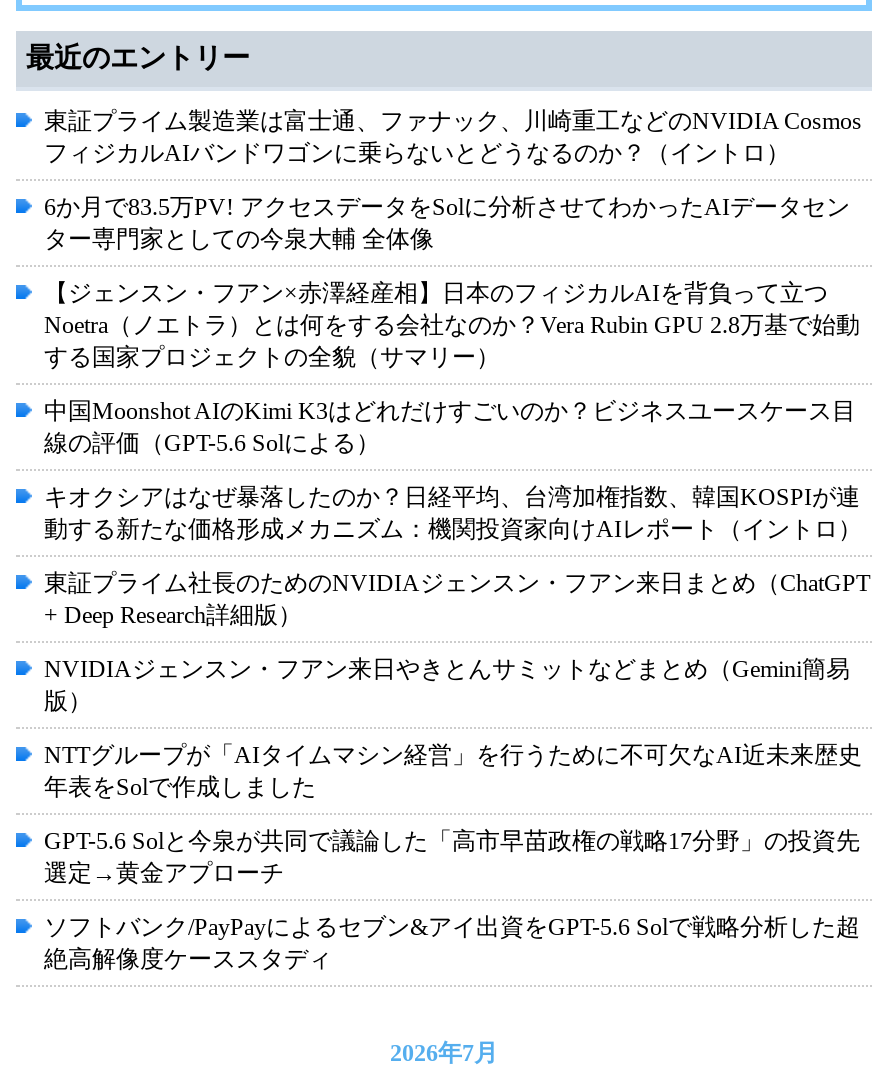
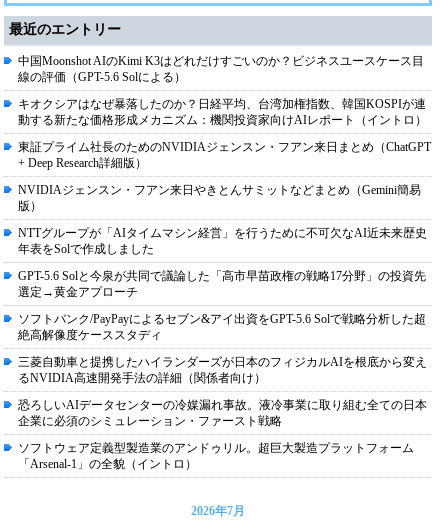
- 東証プライム製造業は富士通、ファナック、川崎重工などのNVIDIA Cosmos
- フィジカルAIバンドワゴンに乗らないとどうなるのか？（イントロ）
- 6か月で83.5万PV! アクセスデータをSolに分析させてわかったAIデータセン
- ター専門家としての今泉大輔 全体像
- 【ジェンスン・フアン×赤澤経産相】日本のフィジカルAIを背負って立つ
- Noetra（ノエトラ）とは何をする会社なのか？Vera Rubin GPU 2.8万基で始動
- する国家プロジェクトの全貌（サマリー）

moved up: 中国Moonshot AIのKimi K3はどれだけすごいのか？ビジネスユースケース目 | 線の評価（GPT-5.6 Solによる） | キオクシアはなぜ暴落したのか？日経平均、台湾加権指数、韓国KOSPIが連 | ... | ソフトバンク/PayPayによるセブン&アイ出資をGPT-5.6 Solで戦略分析した超 | 絶高解像度ケーススタディ

+ 三菱自動車と提携したハイランダーズが日本のフィジカルAIを根底から変え
+ るNVIDIA高速開発手法の詳細（関係者向け）
+ 恐ろしいAIデータセンターの冷媒漏れ事故。液冷事業に取り組む全ての日本
+ 企業に必須のシミュレーション・ファースト戦略
+ ソフトウェア定義型製造業のアンドゥリル。超巨大製造プラットフォーム
+ 「Arsenal-1」の全貌（イントロ）
